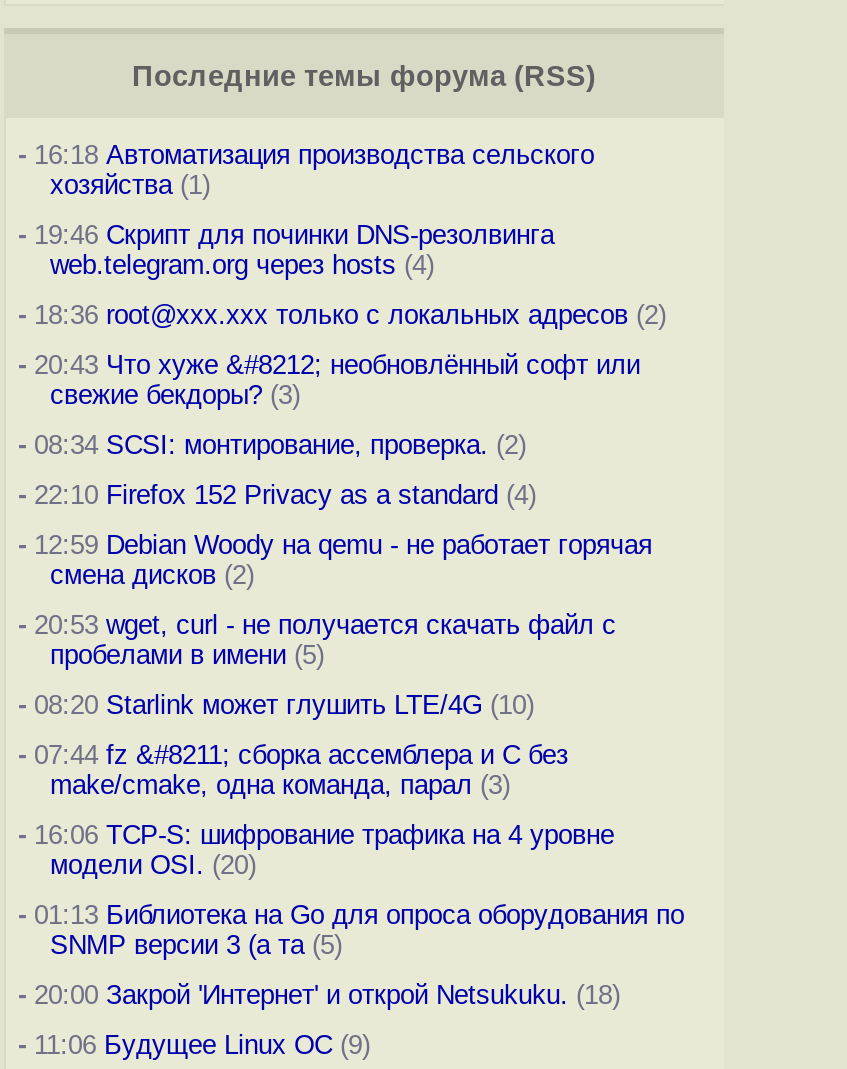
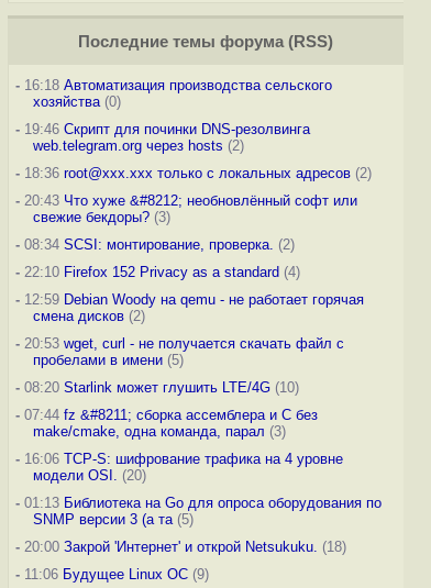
- хозяйства (1)
+ хозяйства (0)

- web.telegram.org через hosts (4)
+ web.telegram.org через hosts (2)
